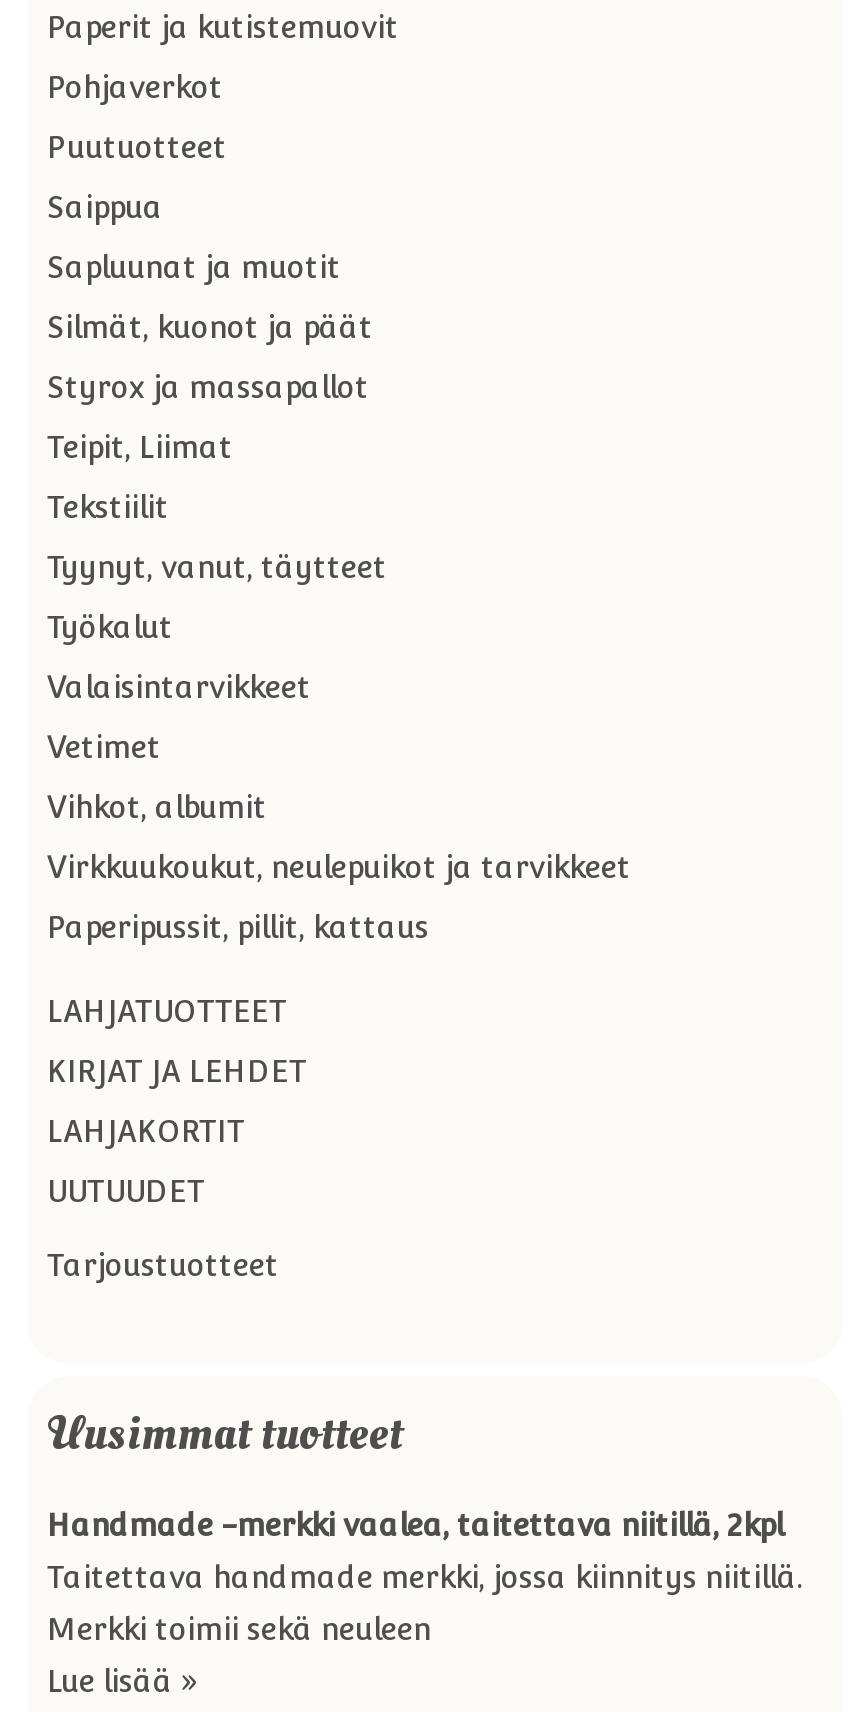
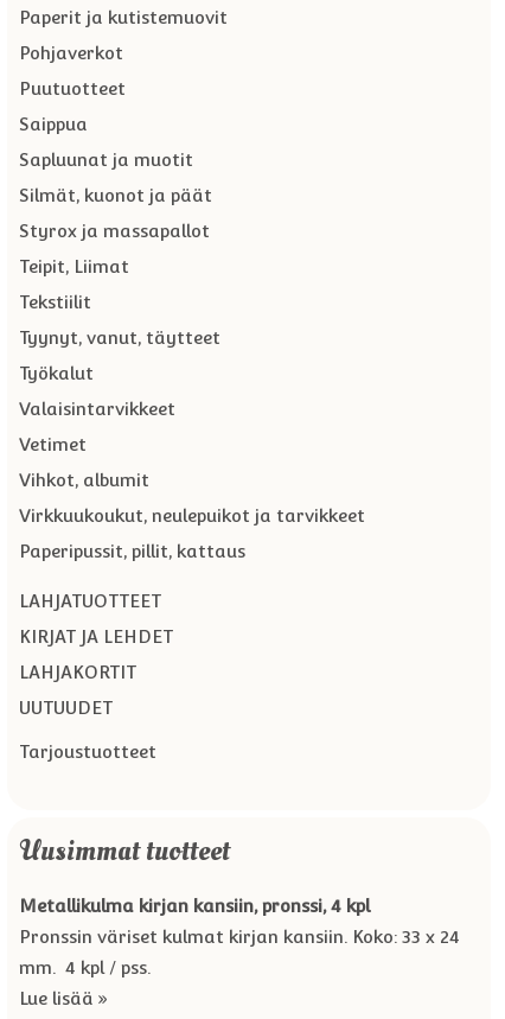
- Handmade -merkki vaalea, taitettava niitillä, 2kpl
+ Metallikulma kirjan kansiin, pronssi, 4 kpl

- Taitettava handmade merkki, jossa kiinnitys niitillä.
+ Pronssin väriset kulmat kirjan kansiin. Koko: 33 x 24

- Merkki toimii sekä neuleen
+ mm. 4 kpl / pss.
